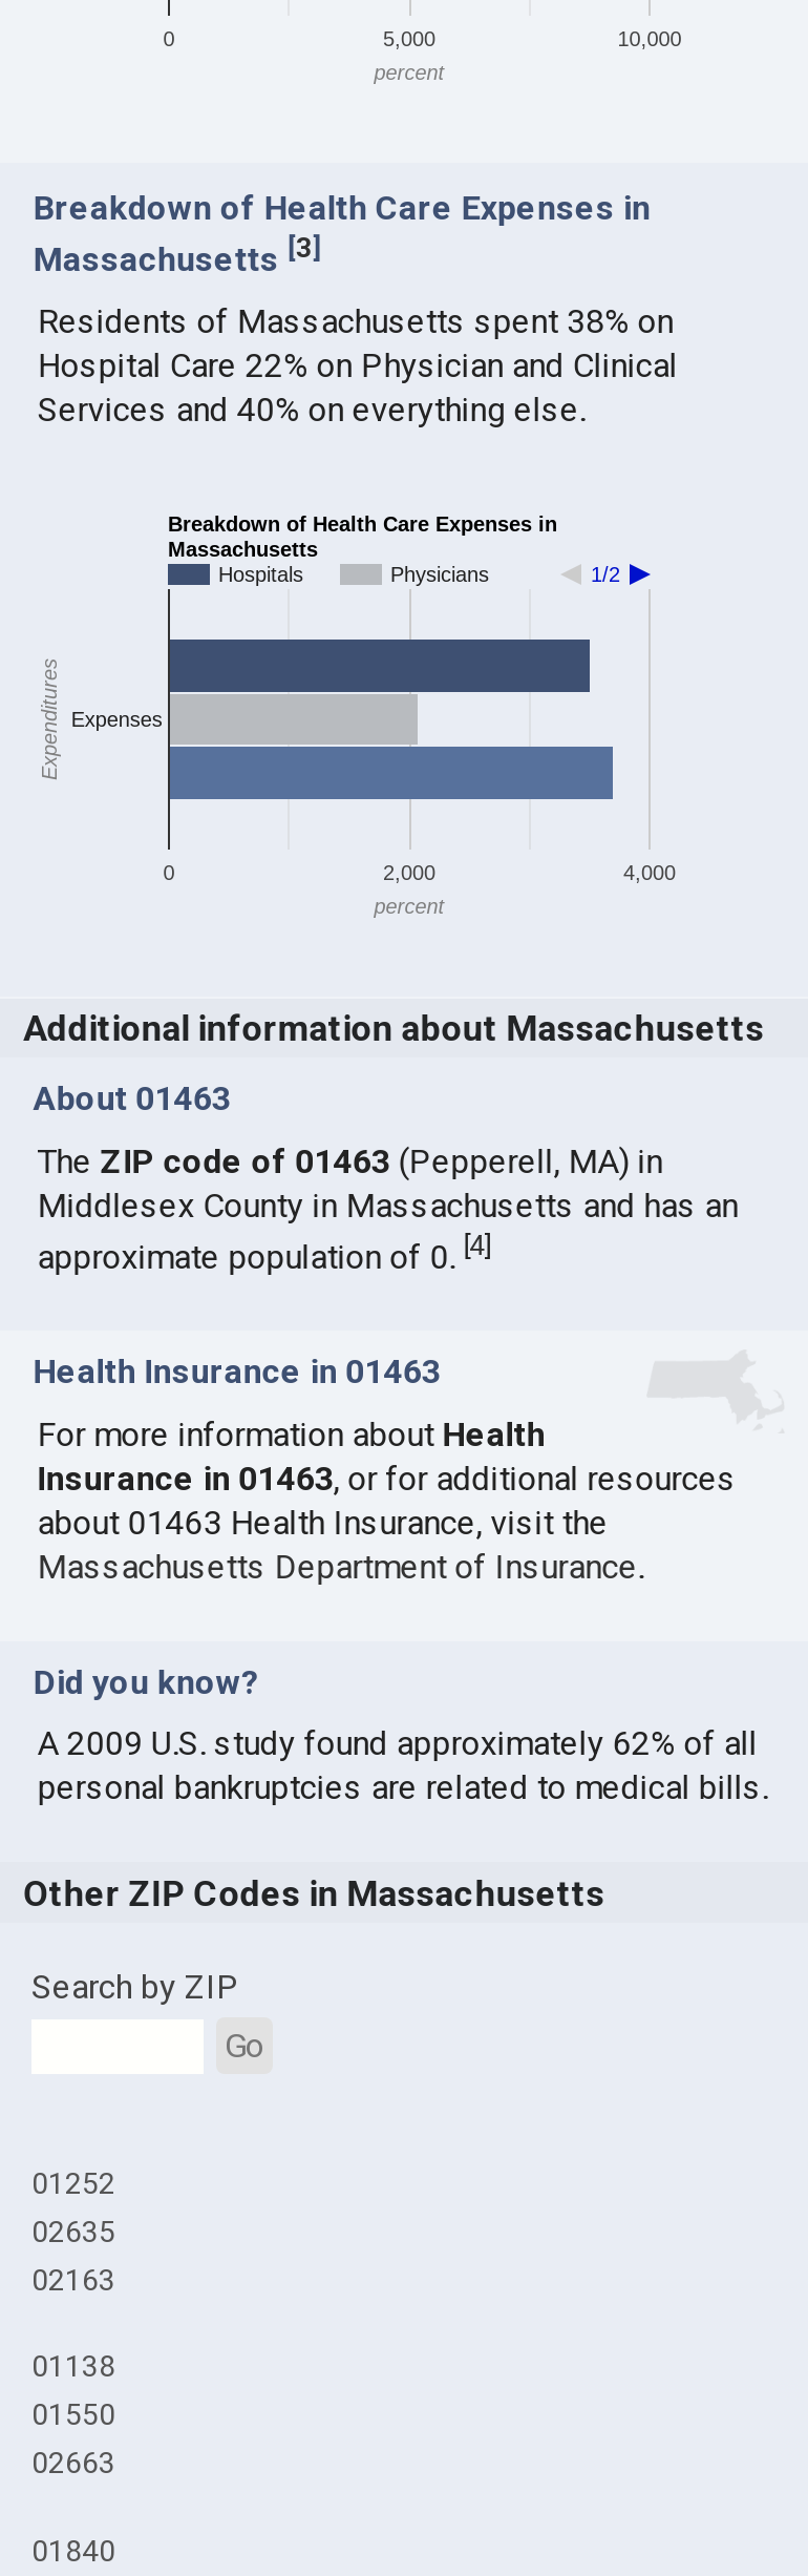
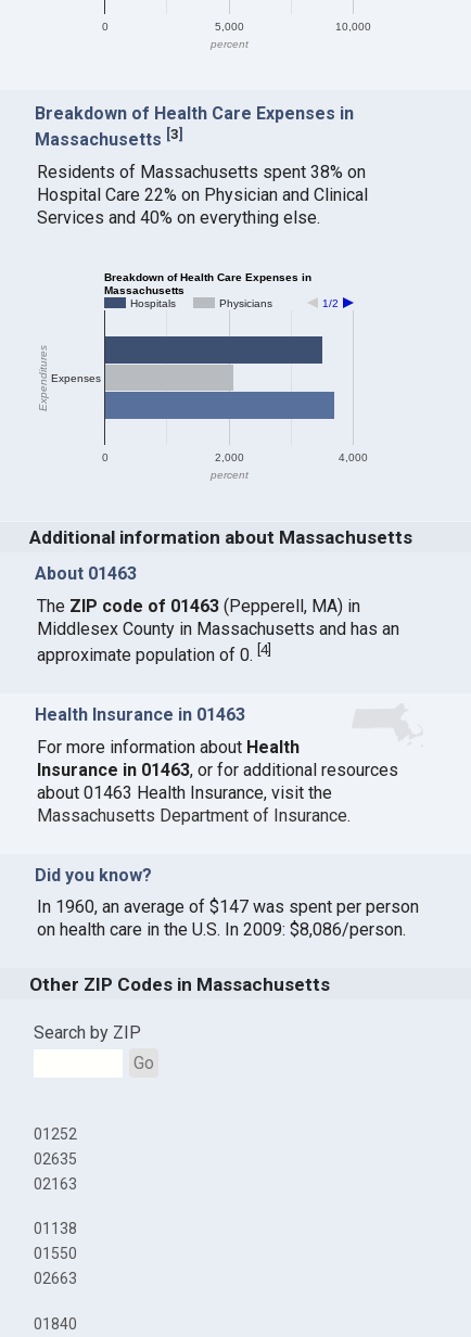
- A 2009 U.S. study found approximately 62% of all
- personal bankruptcies are related to medical bills.
+ In 1960, an average of $147 was spent per person
+ on health care in the U.S. In 2009: $8,086/person.
